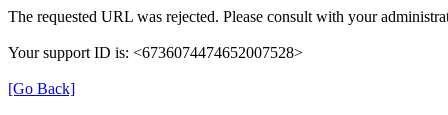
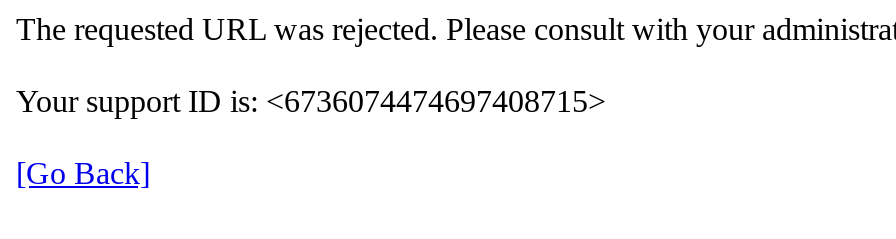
- Your support ID is: <6736074474652007528>
+ Your support ID is: <6736074474697408715>
